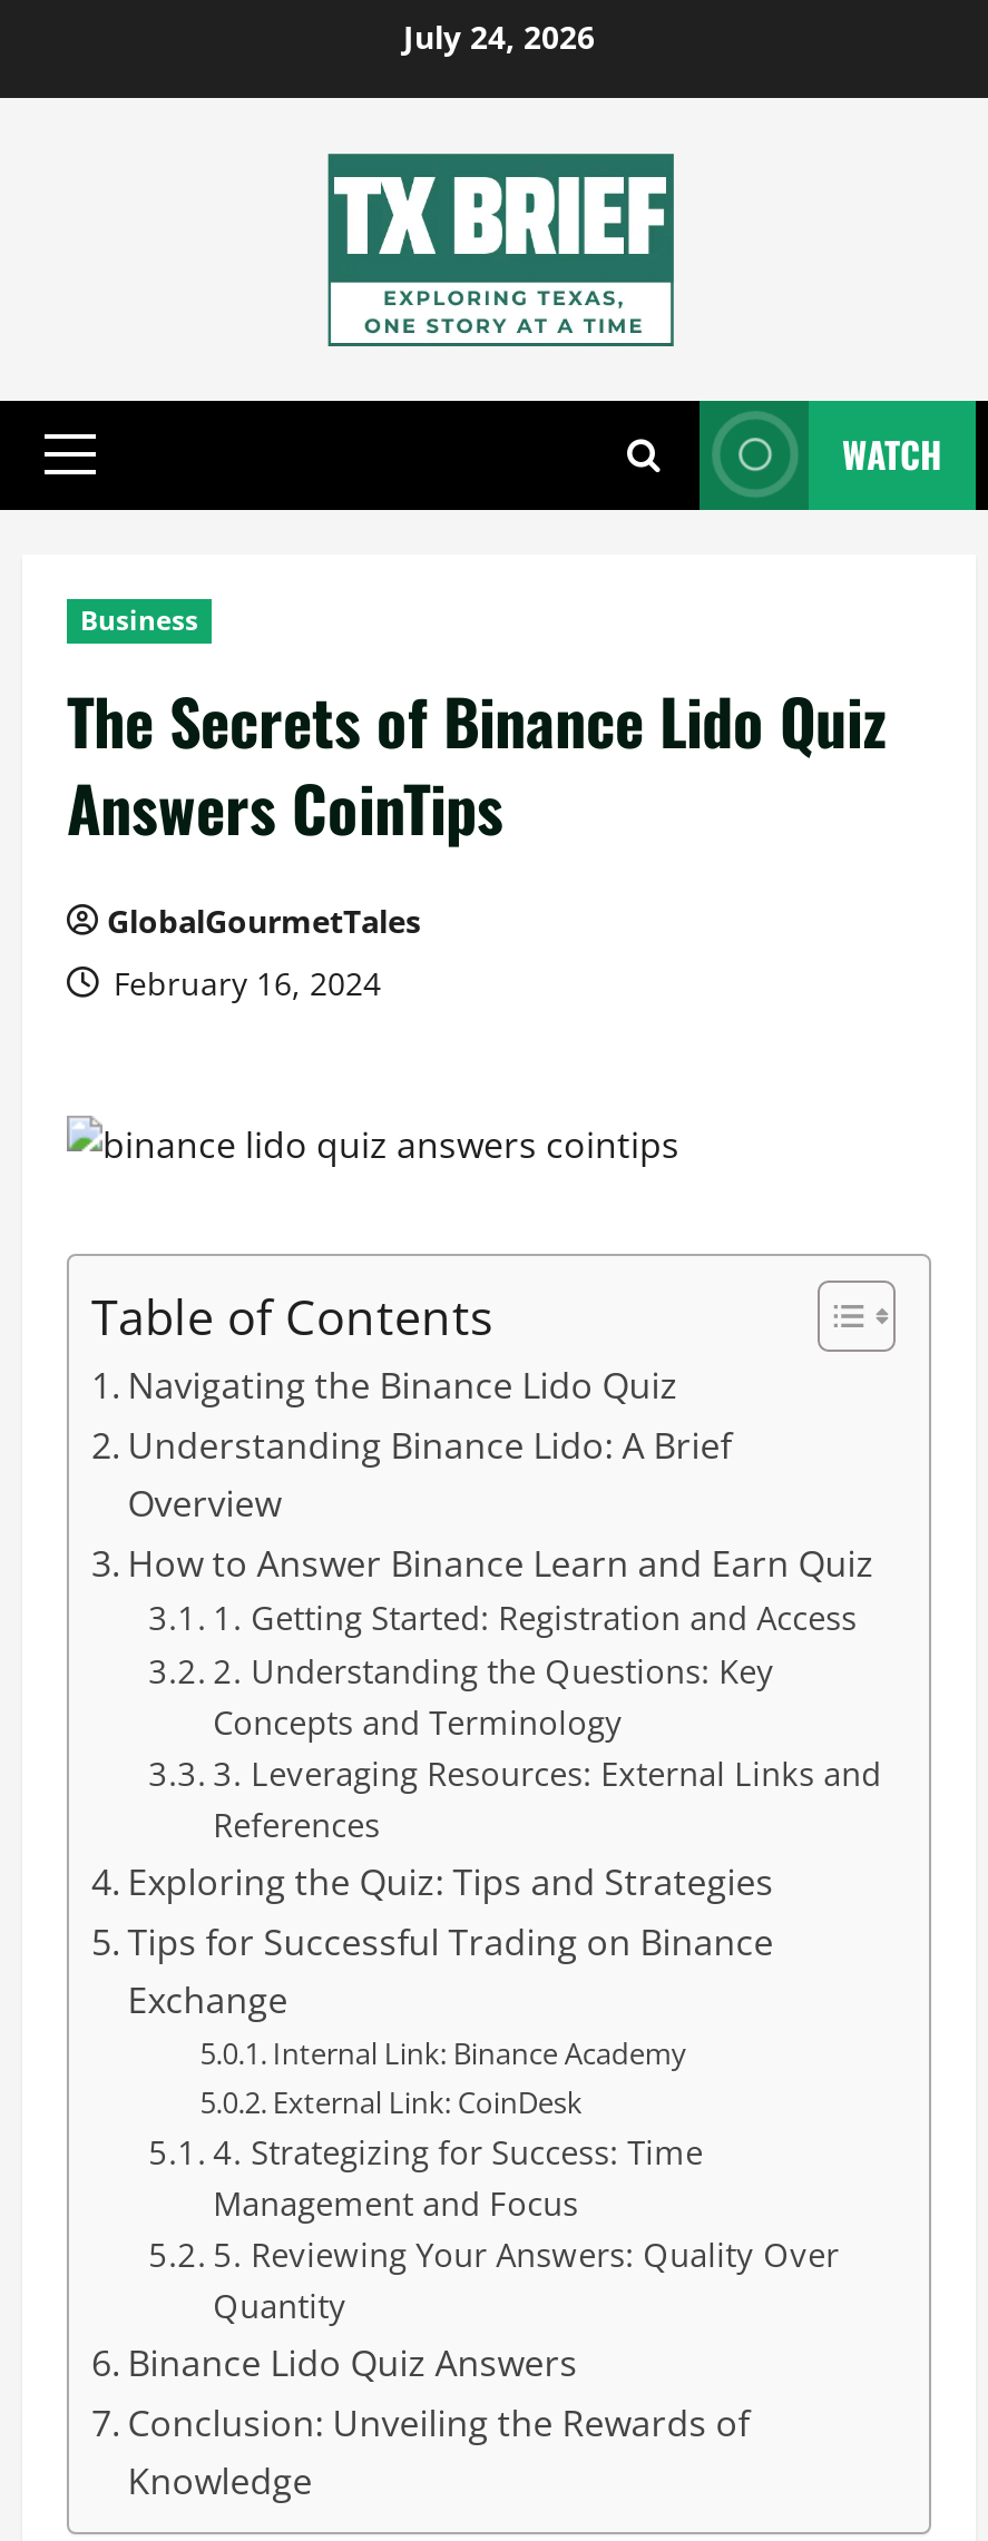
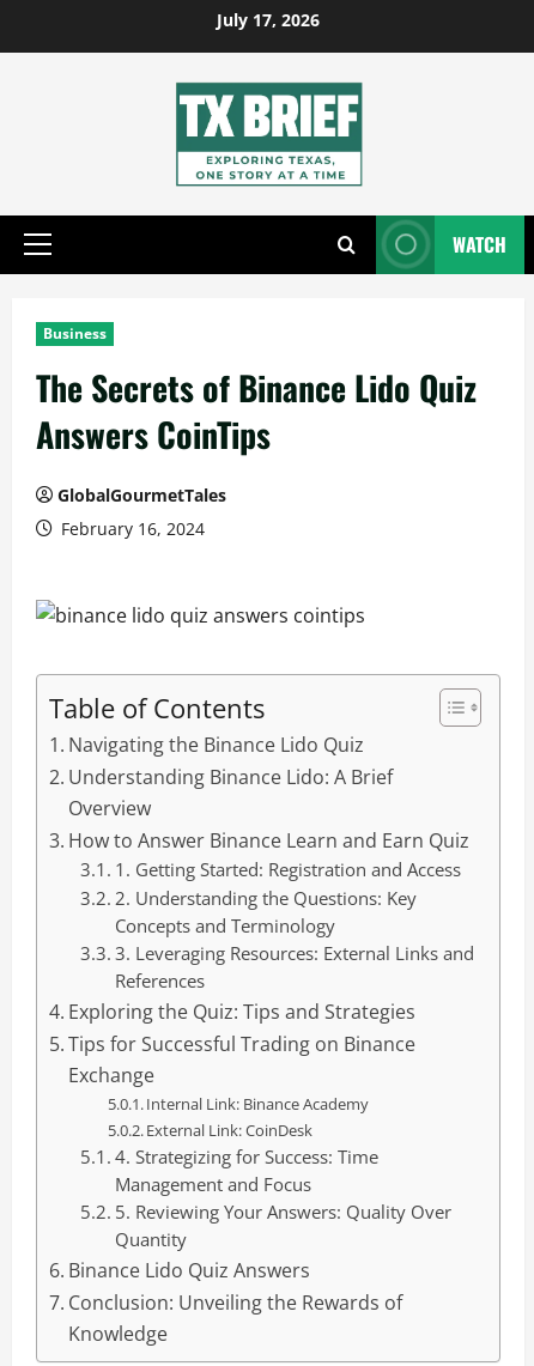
- July 24, 2026
+ July 17, 2026
